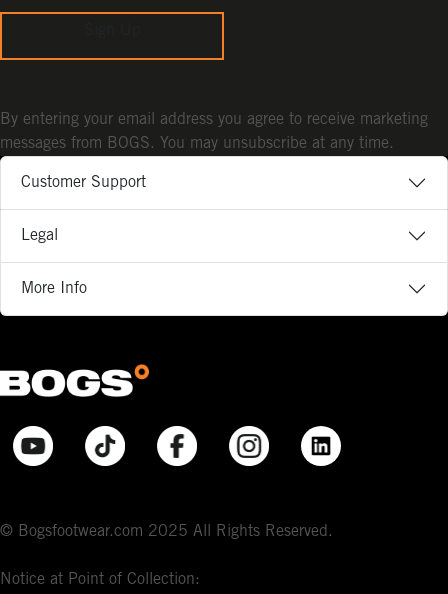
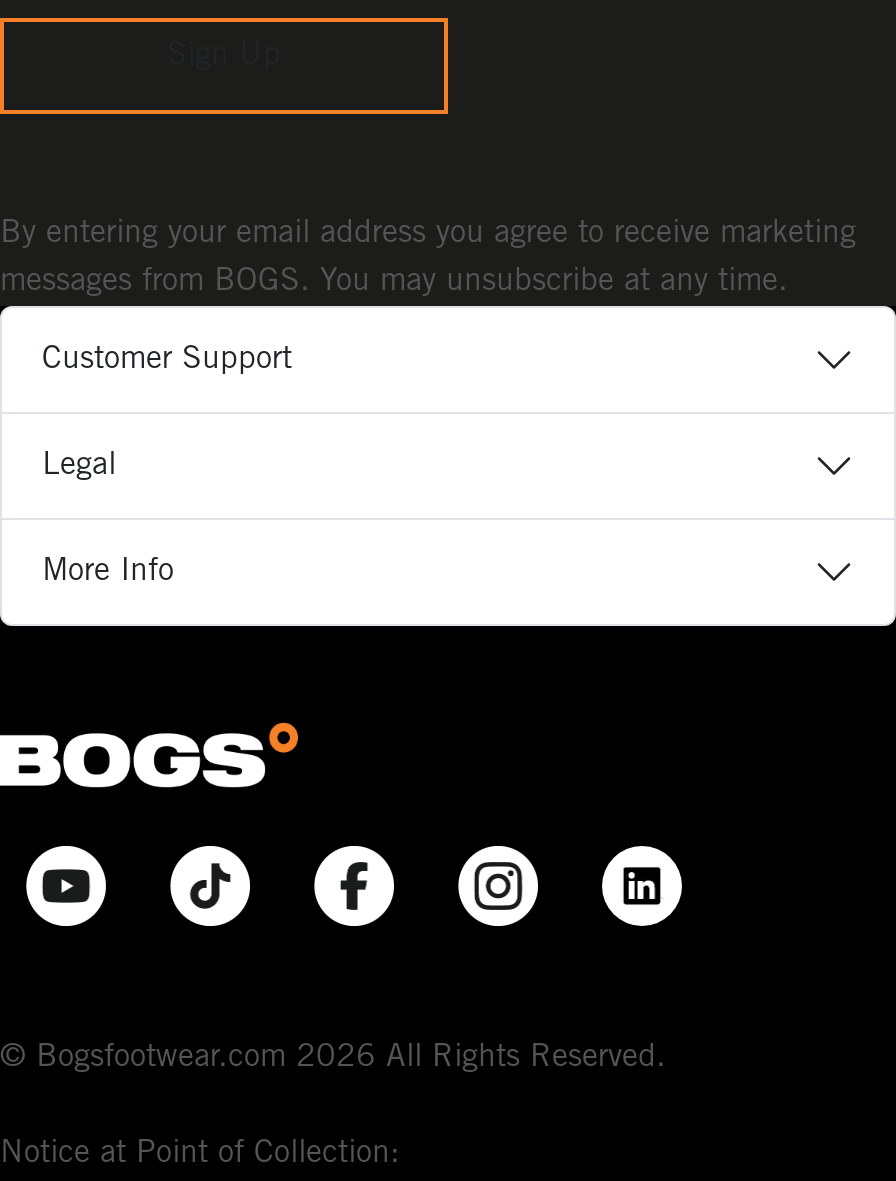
- © Bogsfootwear.com 2025 All Rights Reserved.
+ © Bogsfootwear.com 2026 All Rights Reserved.
